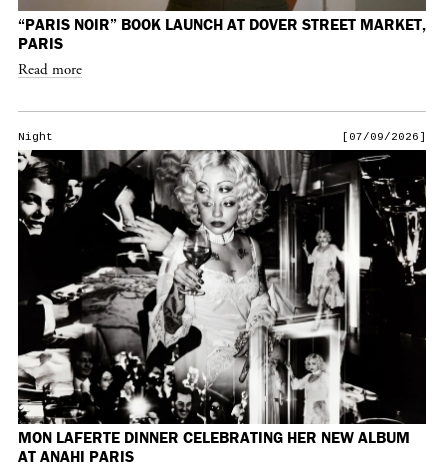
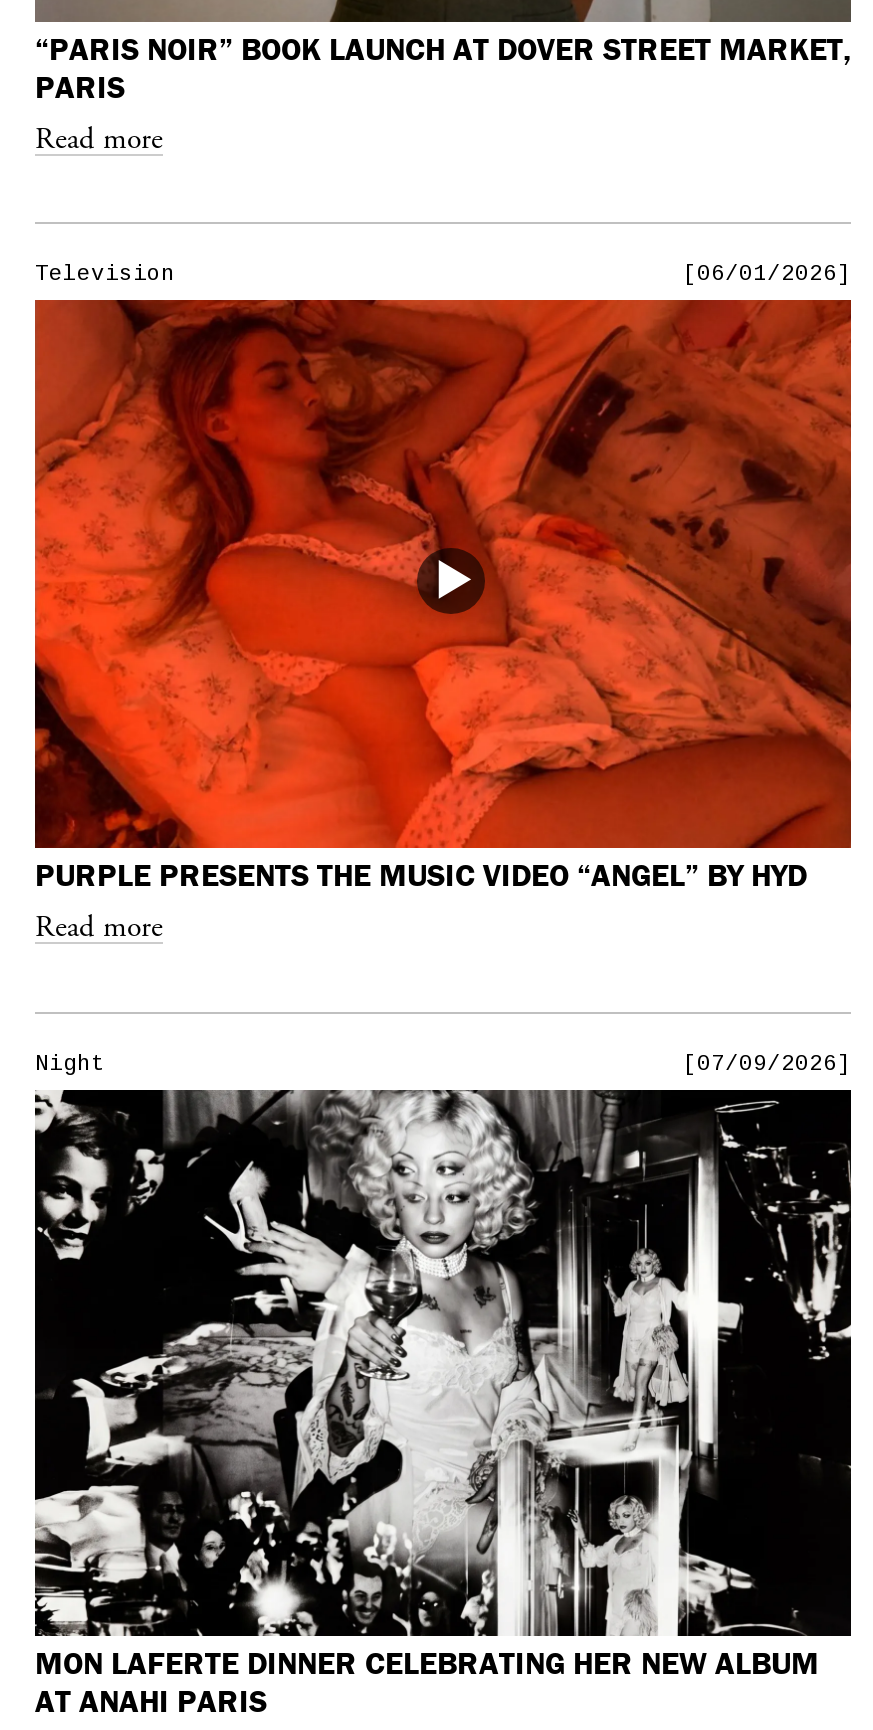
+ [image]
+ PURPLE PRESENTS THE MUSIC VIDEO “ANGEL” BY HYD
+ Read more

+ Television
+ [06/01/2026]
